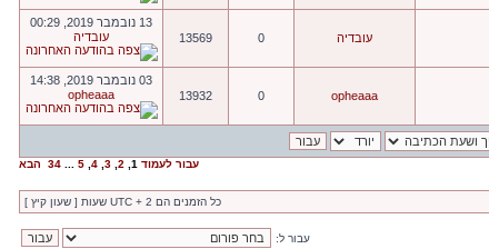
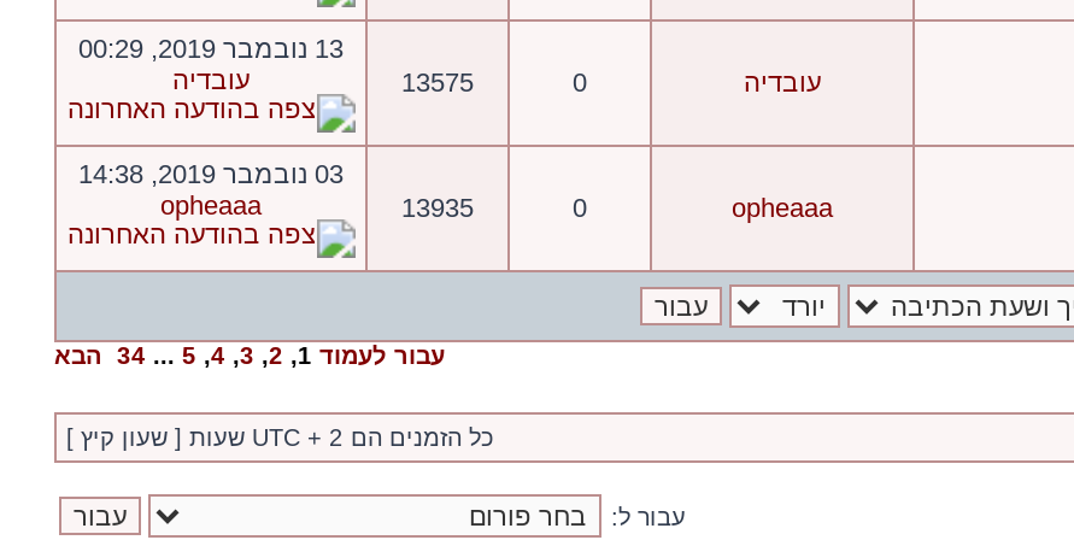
- 13569
+ 13575

- 13932
+ 13935
